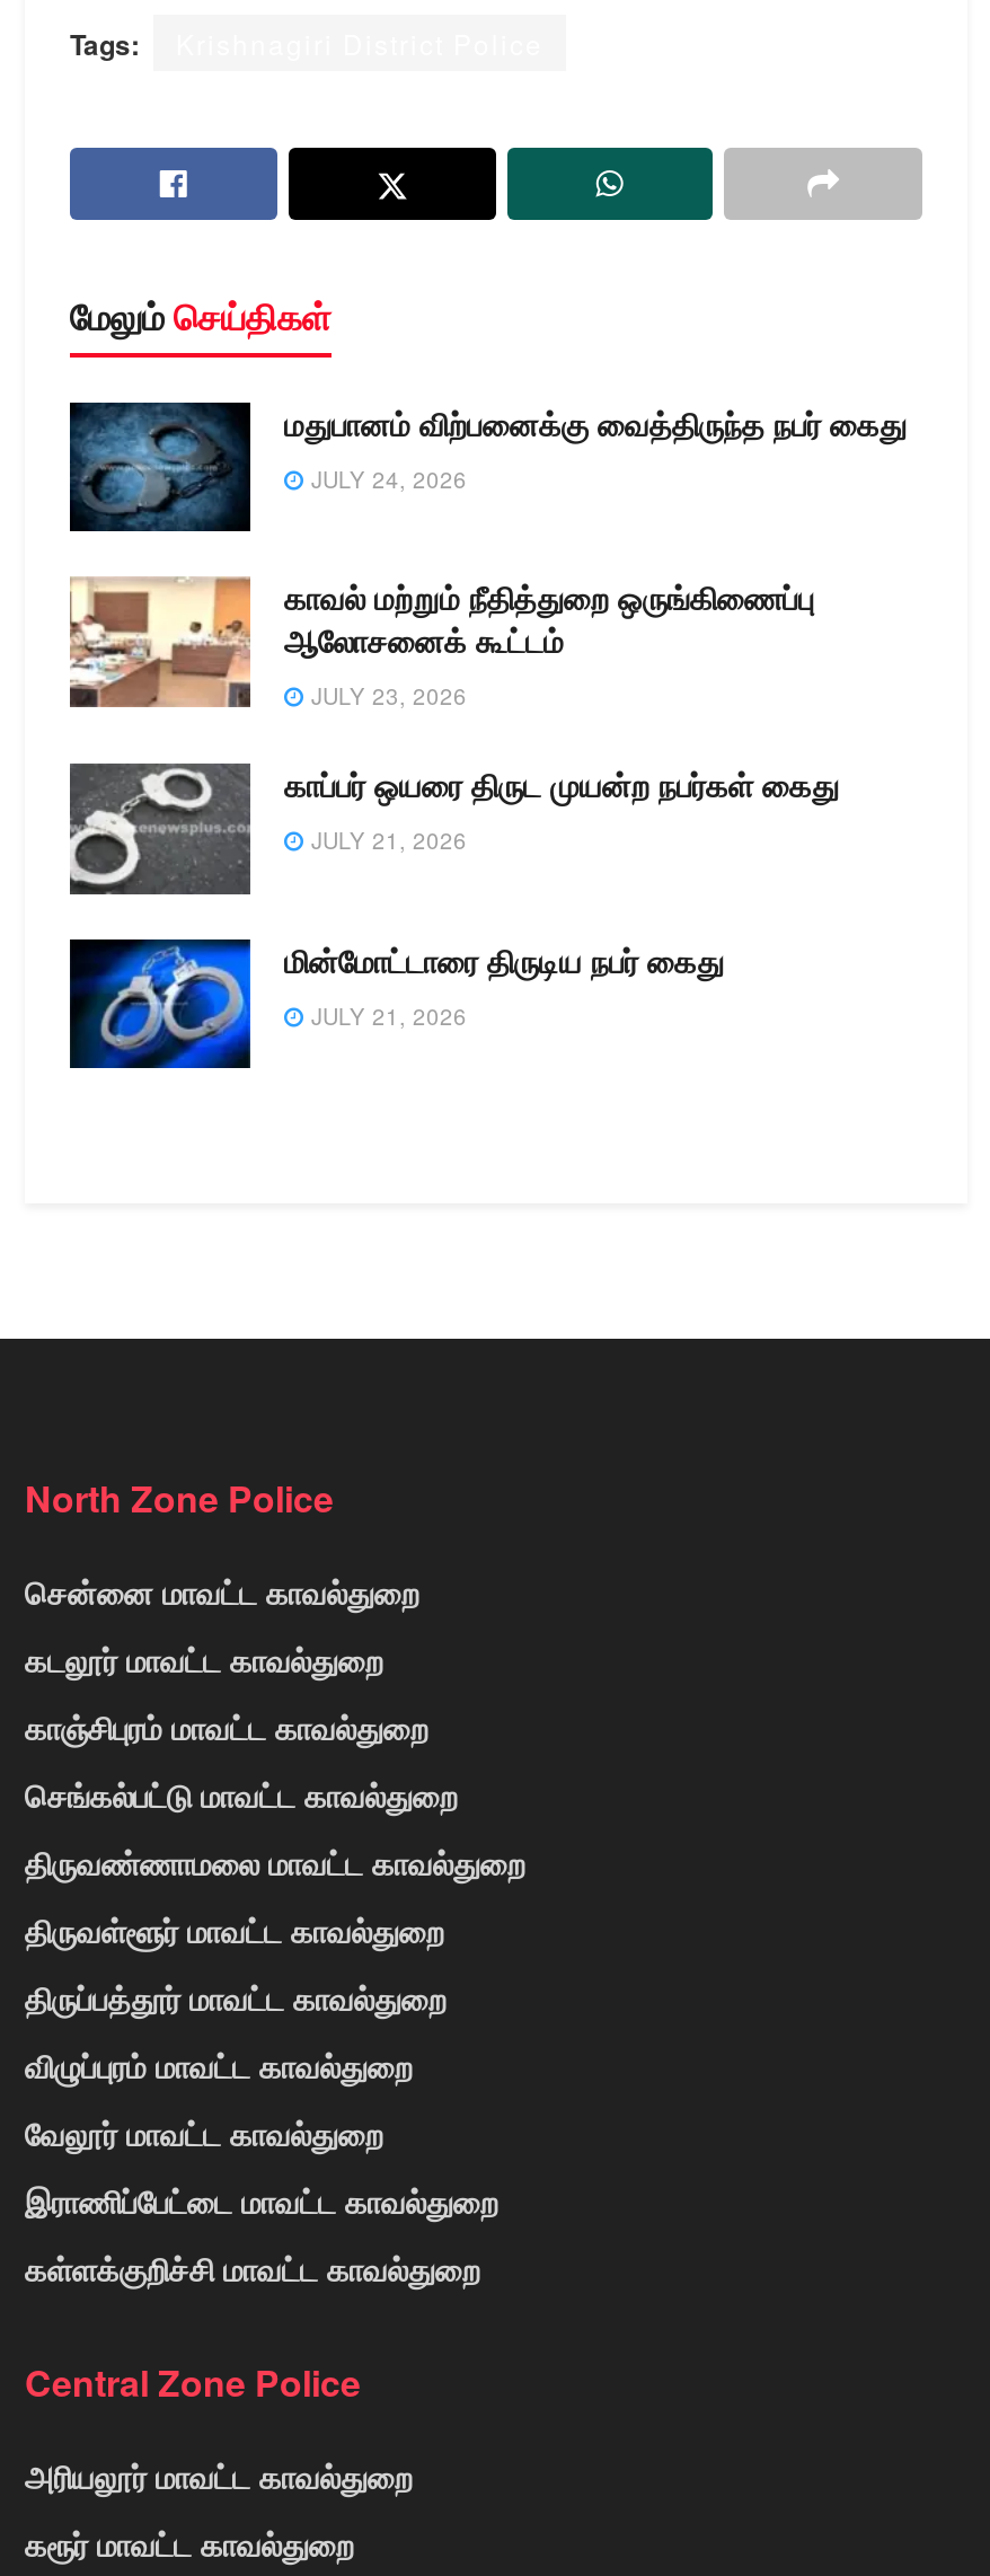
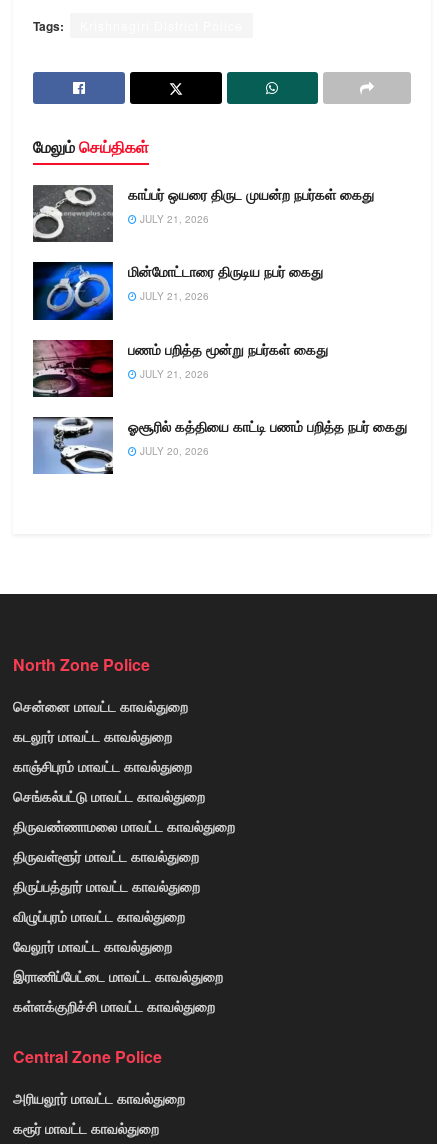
- [image]
- மதுபானம் விற்பனைக்கு வைத்திருந்த நபர் கைது
- JULY 24, 2026
- காவல் மற்றும் நீதித்துறை ஒருங்கிணைப்பு
- ஆலோசனைக் கூட்டம்
- JULY 23, 2026

- [image]

moved up: [image] | காப்பர் ஒயரை திருட முயன்ற நபர்கள் கைது | JULY 21, 2026 | மின்மோட்டாரை திருடிய நபர் கைது | JULY 21, 2026

+ [image]
+ பணம் பறித்த மூன்று நபர்கள் கைது
+ JULY 21, 2026
+ ஓசூரில் கத்தியை காட்டி பணம் பறித்த நபர் கைது
+ JULY 20, 2026

+ [image]
